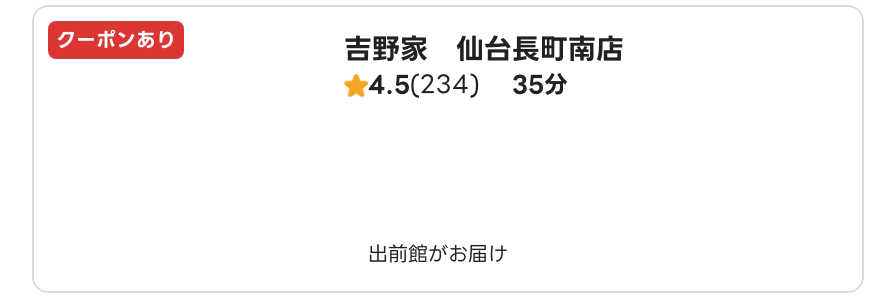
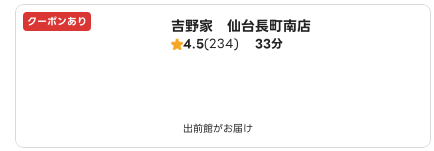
- 4.5(234) 35分
+ 4.5(234) 33分
